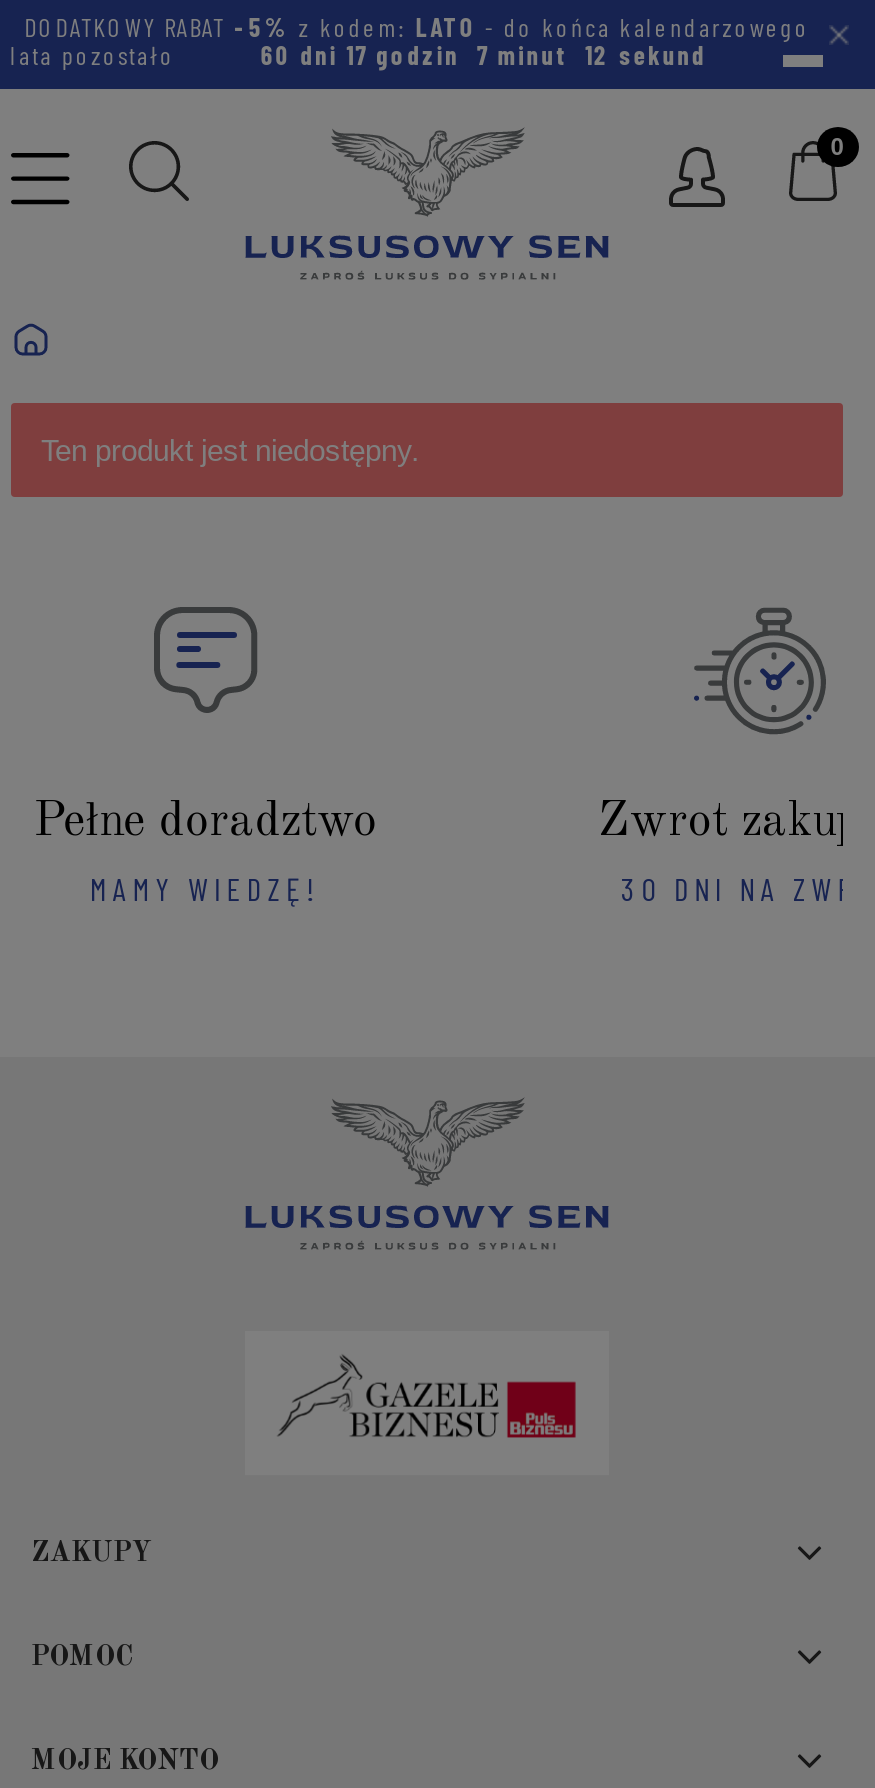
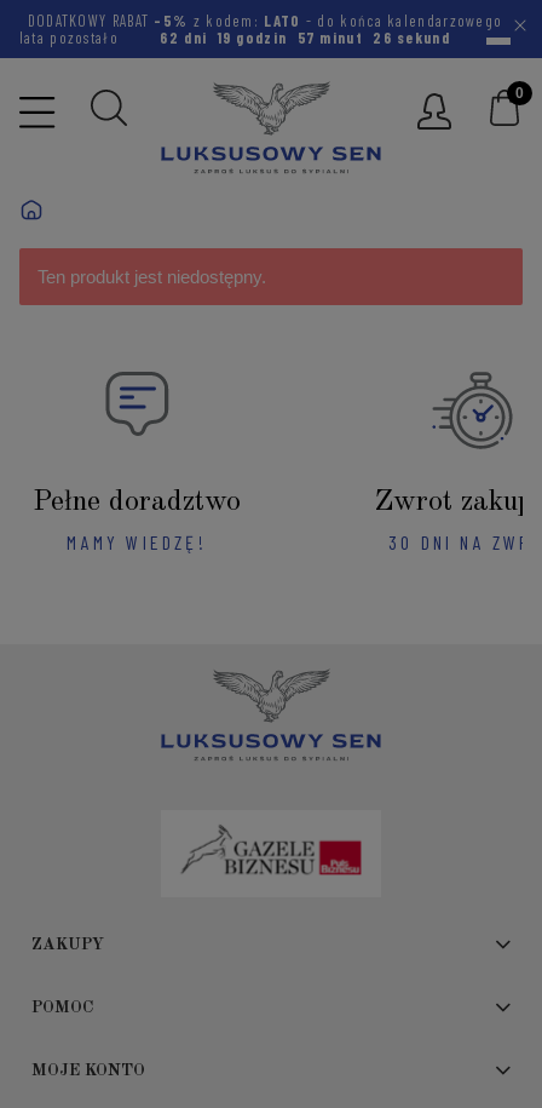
- 60 dni 17 godzin 7 minut 12 sekund
+ 62 dni 19 godzin 57 minut 26 sekund
